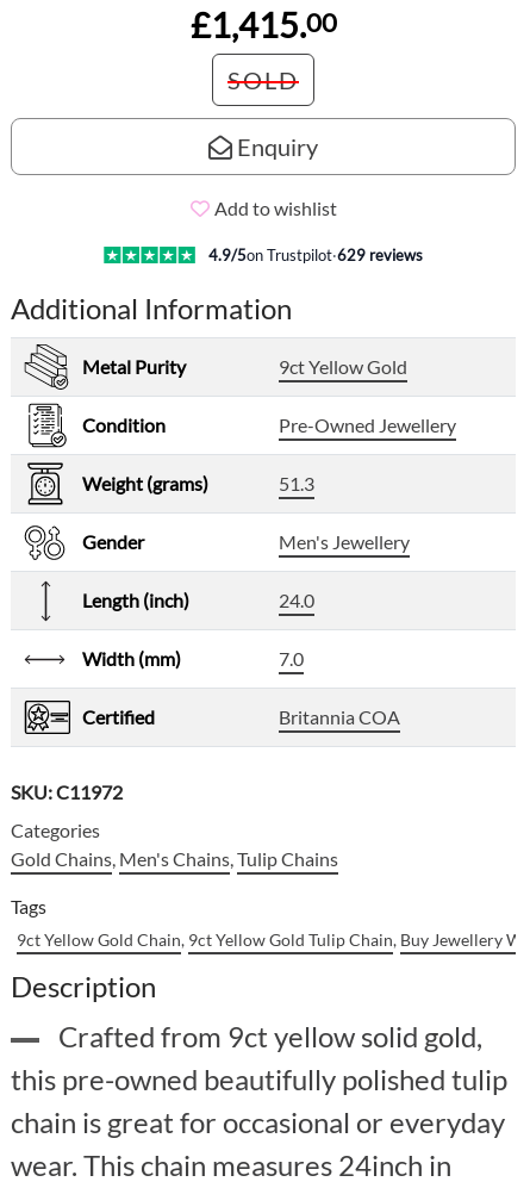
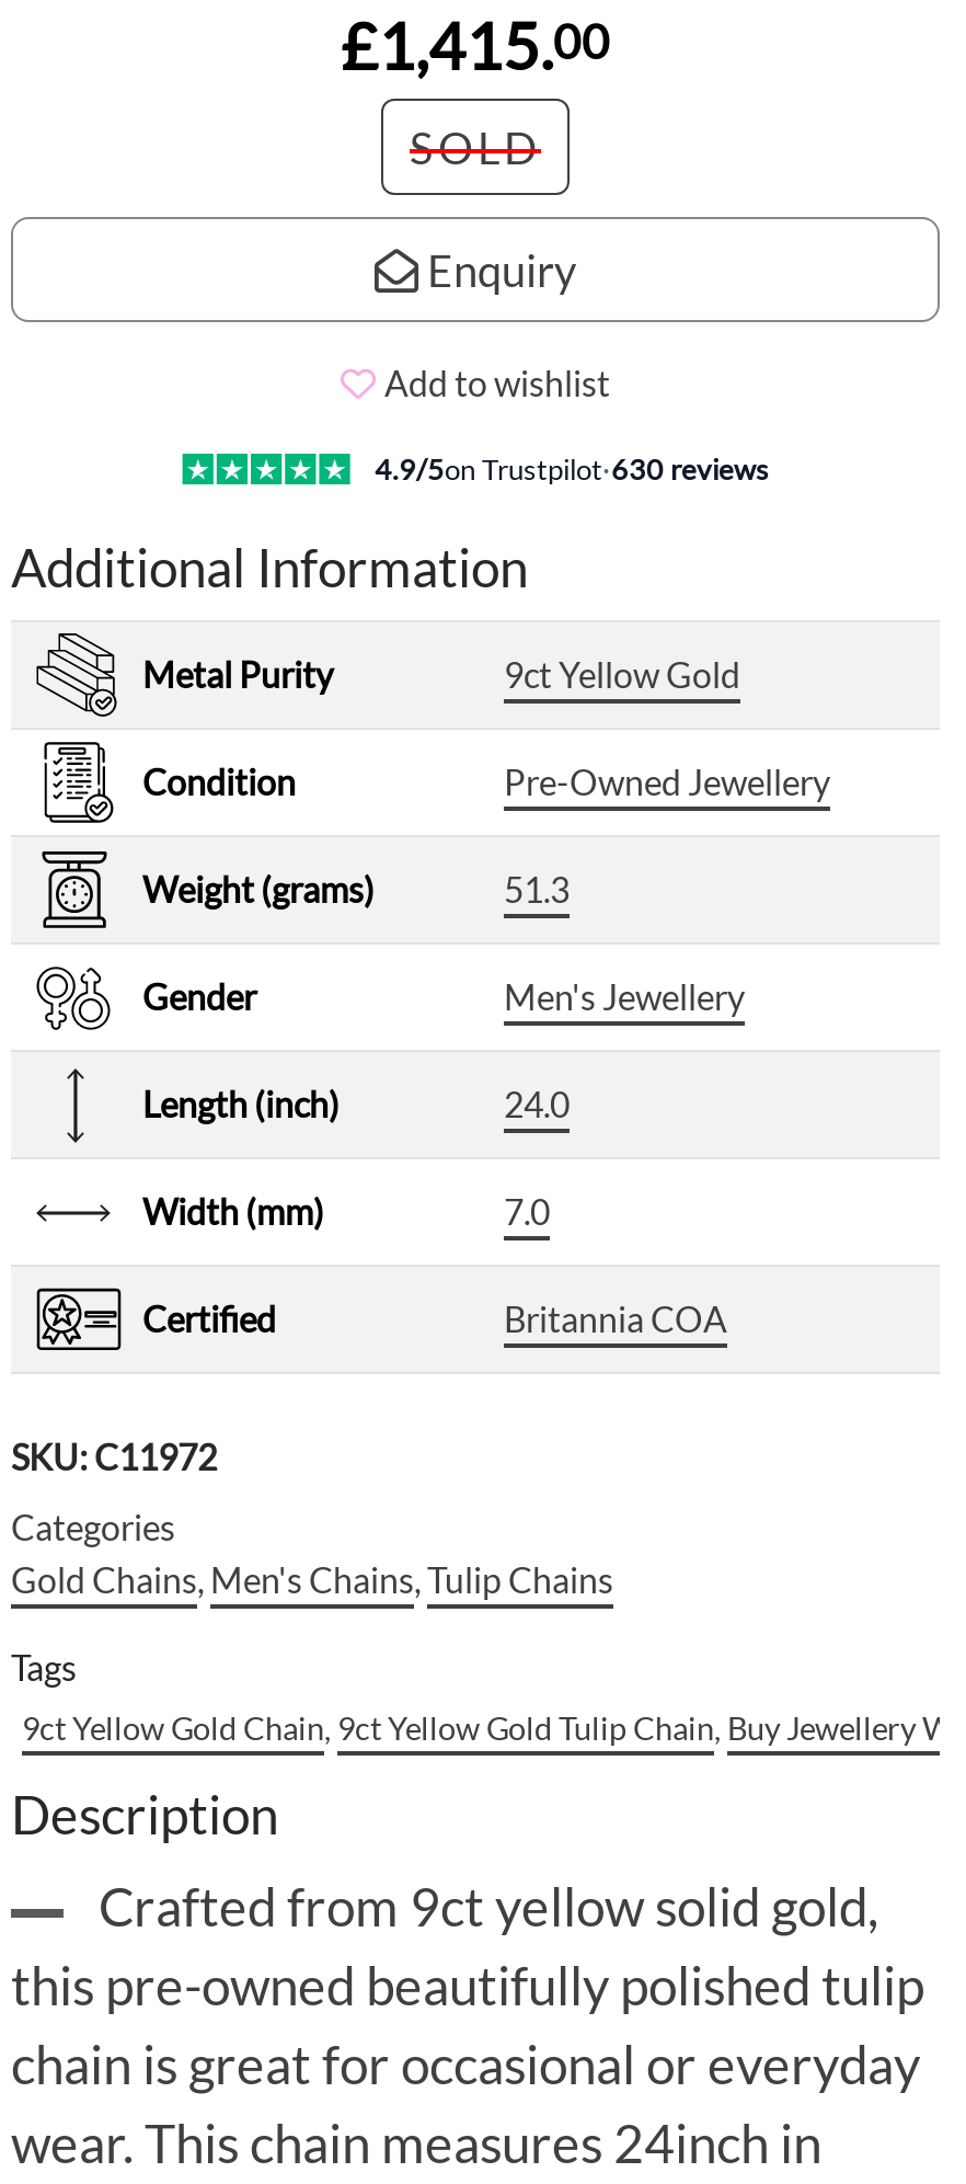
- 4.9/5on Trustpilot·629 reviews
+ 4.9/5on Trustpilot·630 reviews
